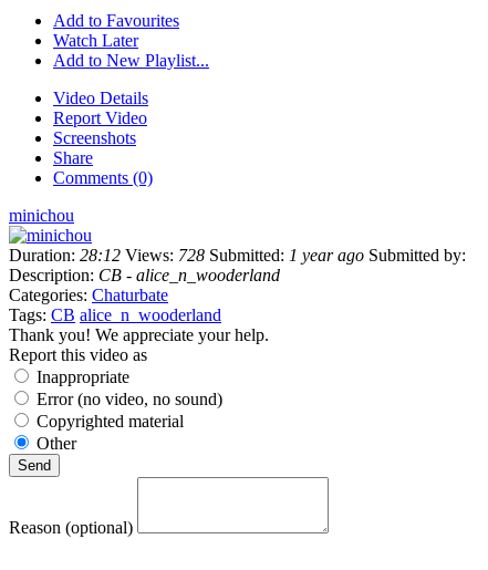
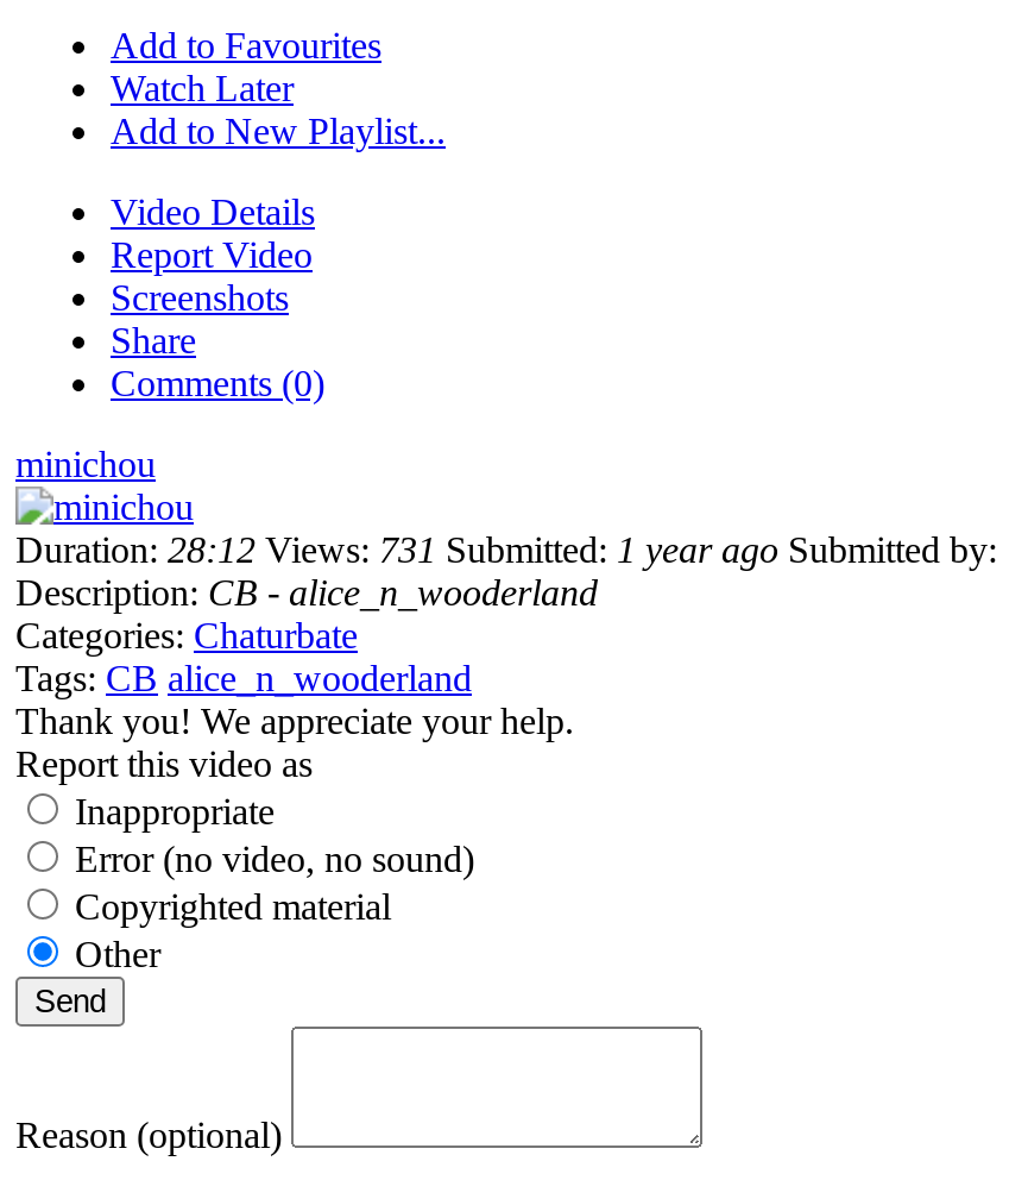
- Duration: 28:12 Views: 728 Submitted: 1 year ago Submitted by:
+ Duration: 28:12 Views: 731 Submitted: 1 year ago Submitted by:
